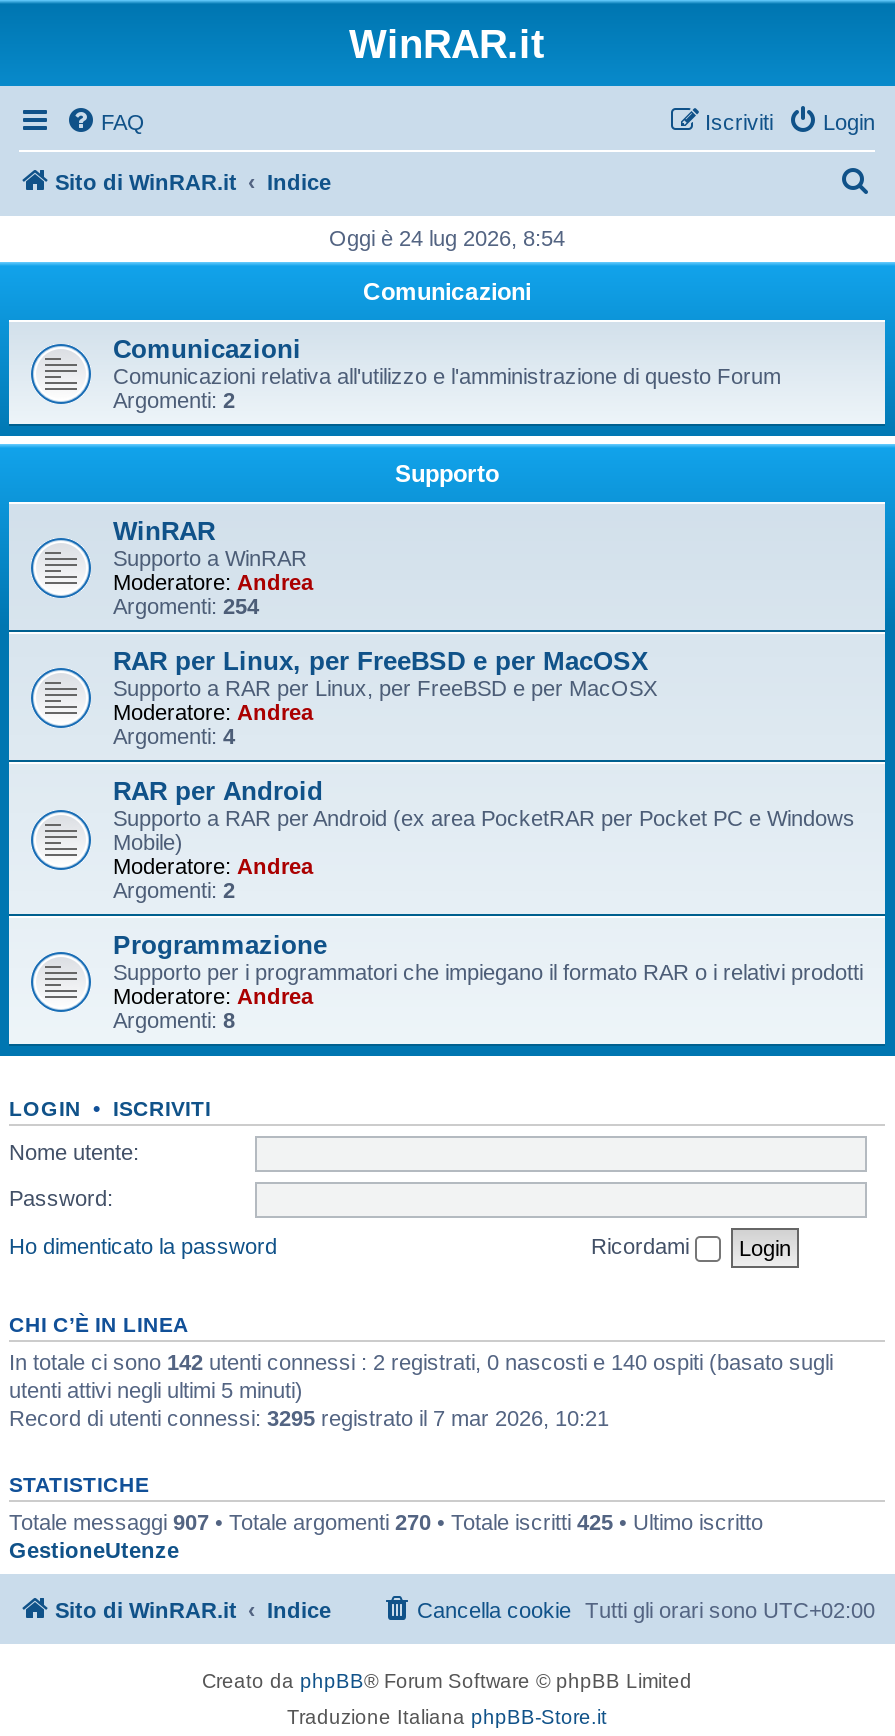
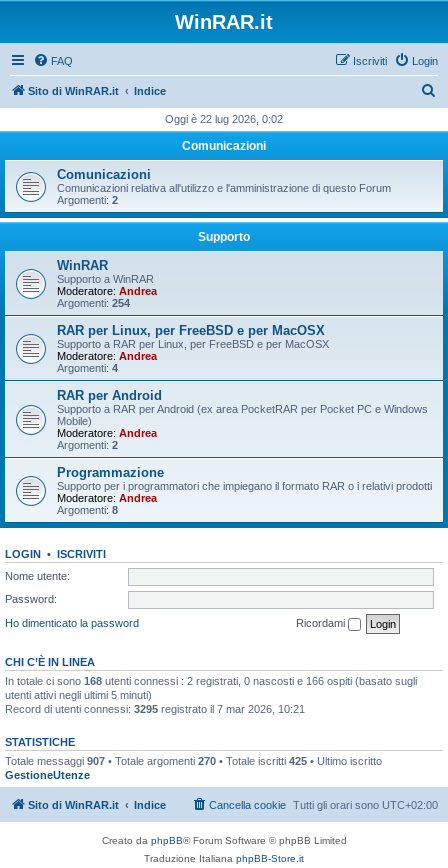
- Oggi è 24 lug 2026, 8:54
+ Oggi è 22 lug 2026, 0:02

- In totale ci sono 142 utenti connessi : 2 registrati, 0 nascosti e 140 ospiti (basato sugli
+ In totale ci sono 168 utenti connessi : 2 registrati, 0 nascosti e 166 ospiti (basato sugli
